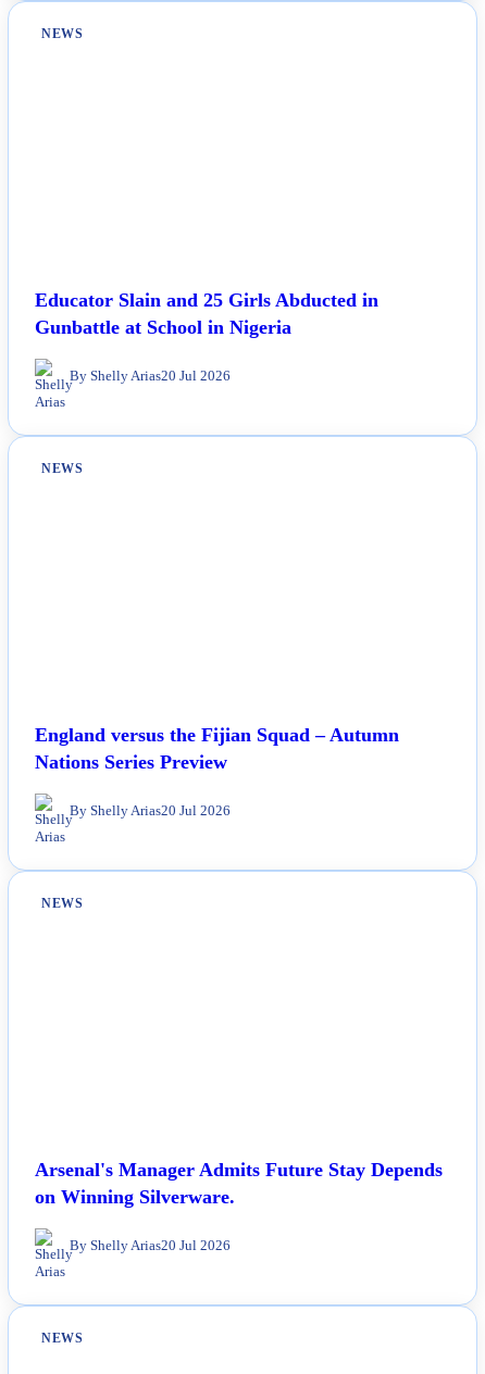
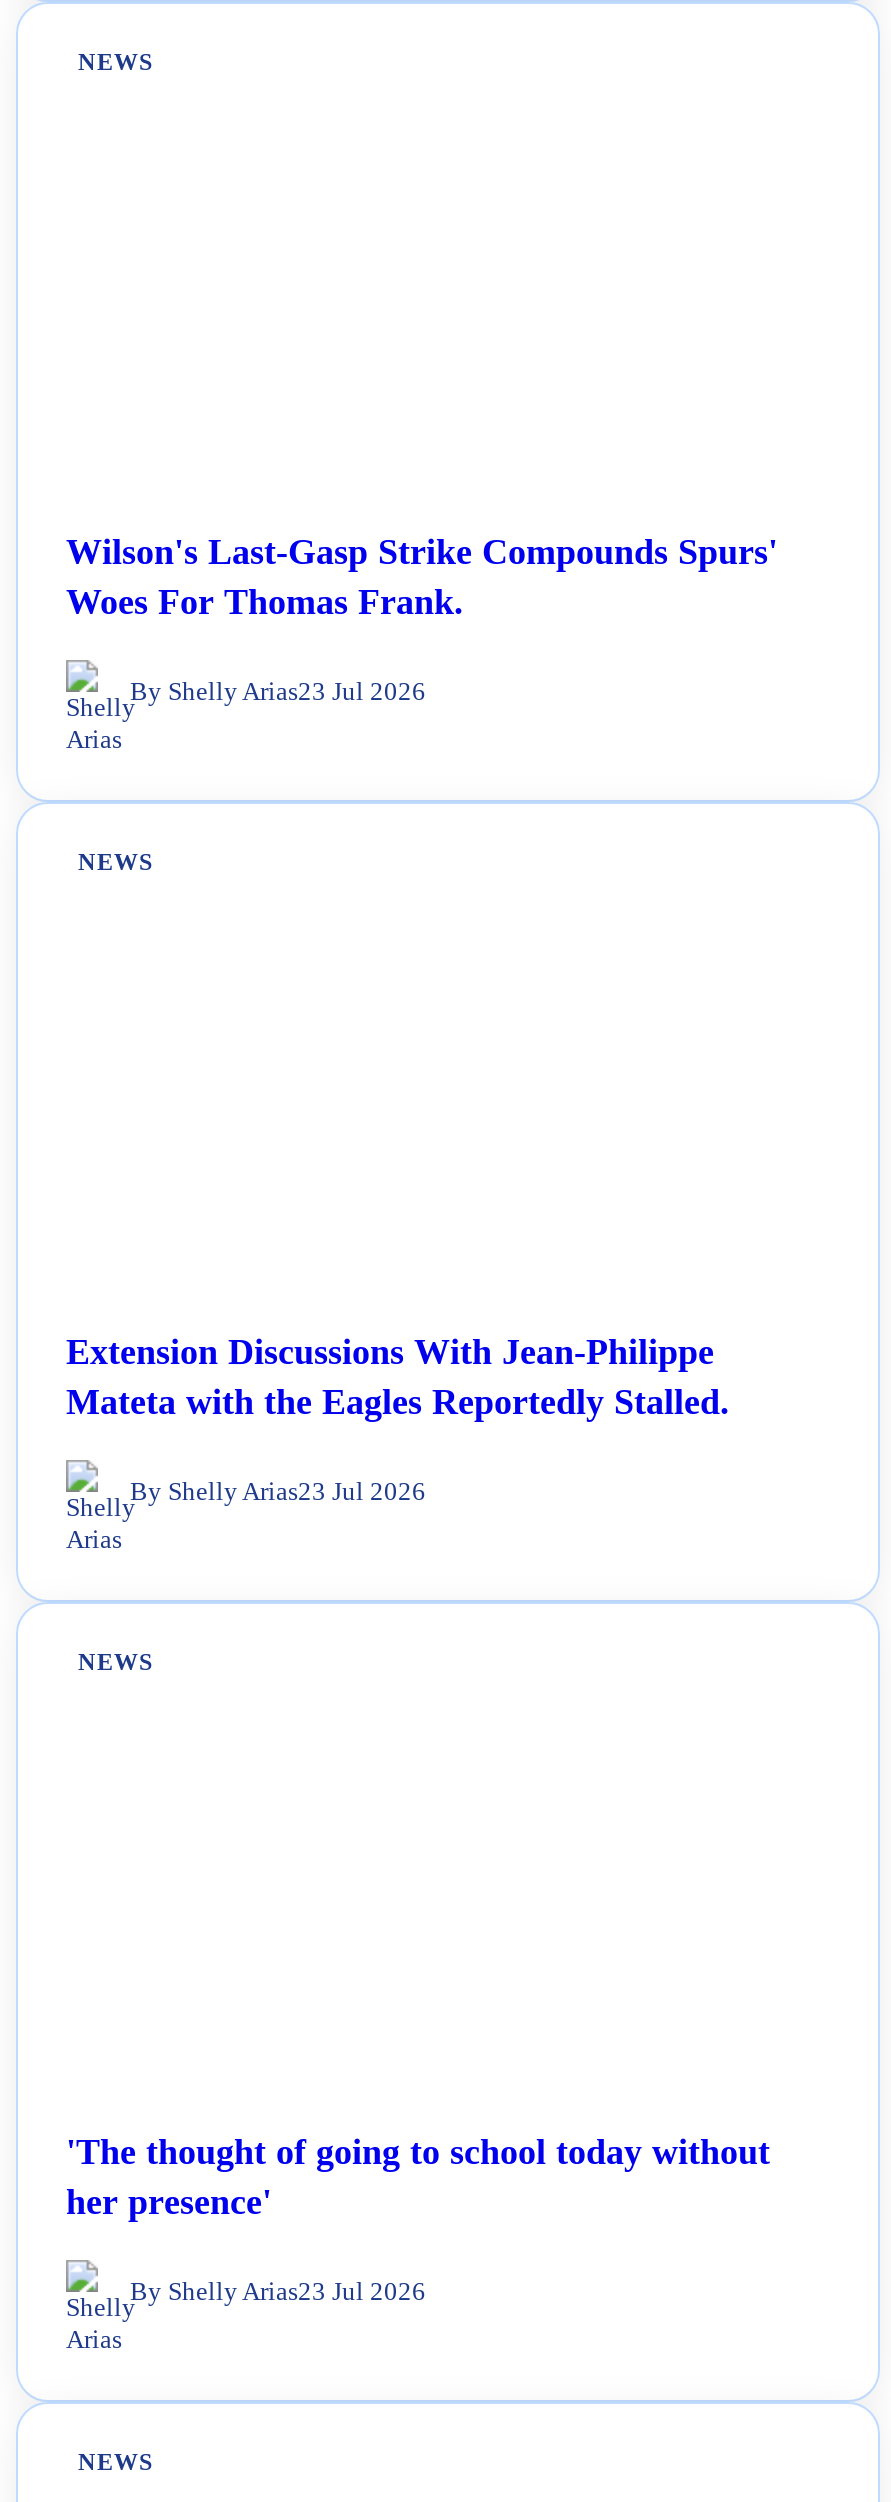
- Educator Slain and 25 Girls Abducted in
- Gunbattle at School in Nigeria
+ Wilson's Last-Gasp Strike Compounds Spurs'
+ Woes For Thomas Frank.

- By Shelly Arias20 Jul 2026
+ By Shelly Arias23 Jul 2026

- England versus the Fijian Squad – Autumn
- Nations Series Preview
+ Extension Discussions With Jean-Philippe
+ Mateta with the Eagles Reportedly Stalled.

- By Shelly Arias20 Jul 2026
+ By Shelly Arias23 Jul 2026

- Arsenal's Manager Admits Future Stay Depends
- on Winning Silverware.
+ 'The thought of going to school today without
+ her presence'

- By Shelly Arias20 Jul 2026
+ By Shelly Arias23 Jul 2026
